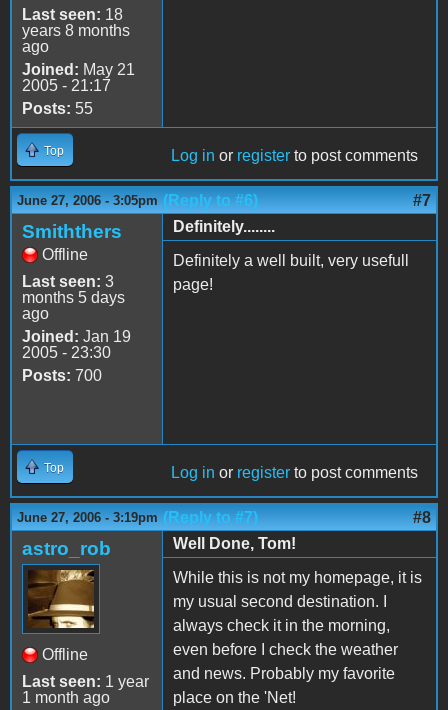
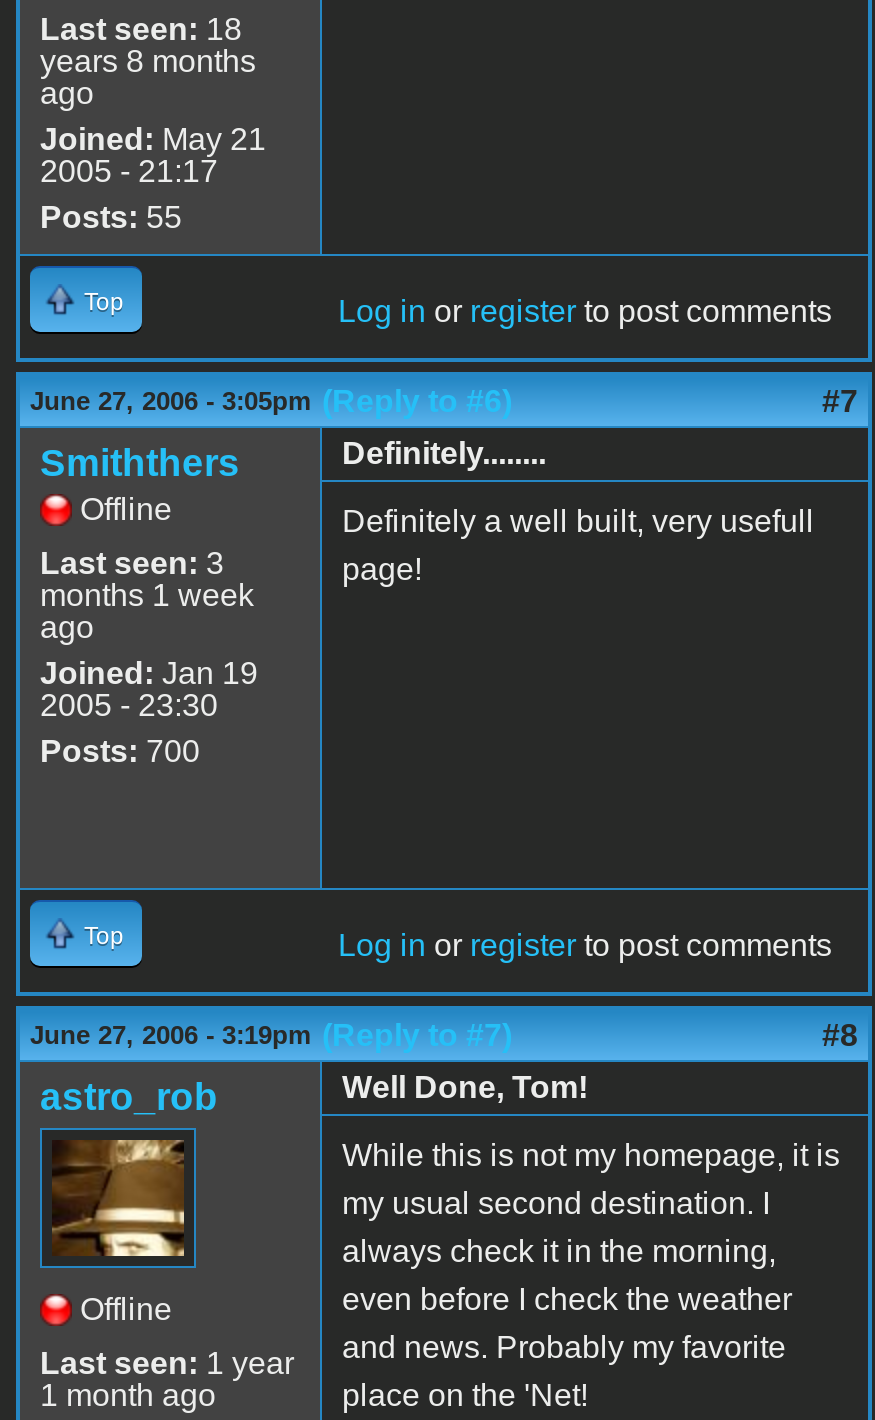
- months 5 days
+ months 1 week
